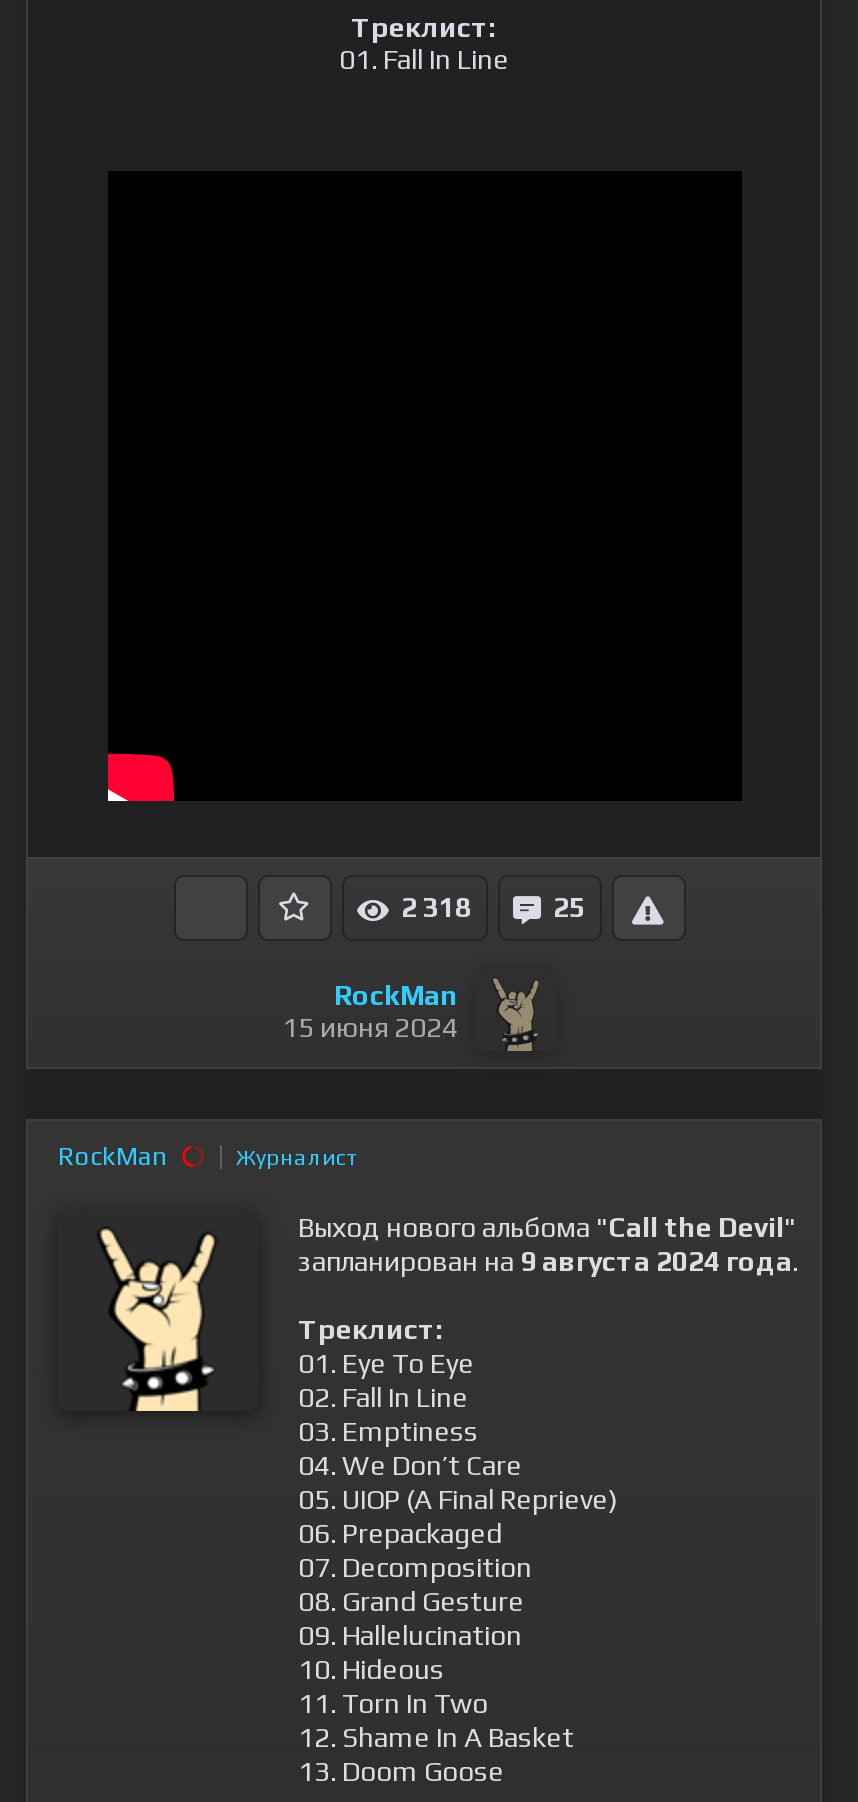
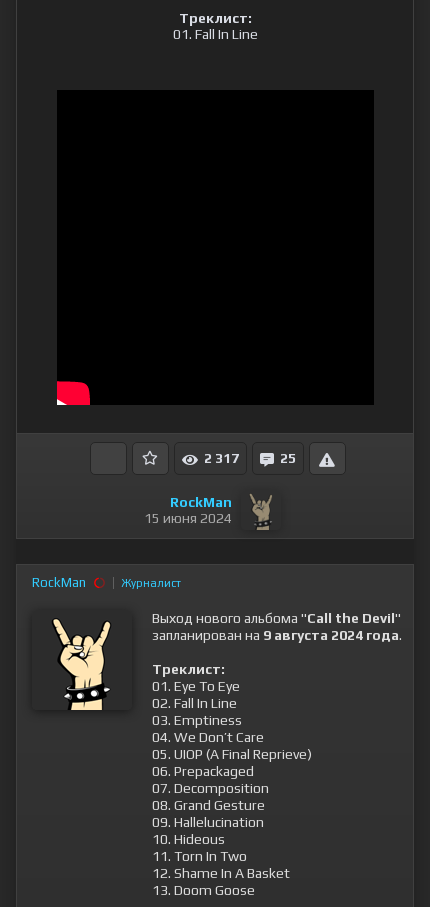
- 2 318
+ 2 317
